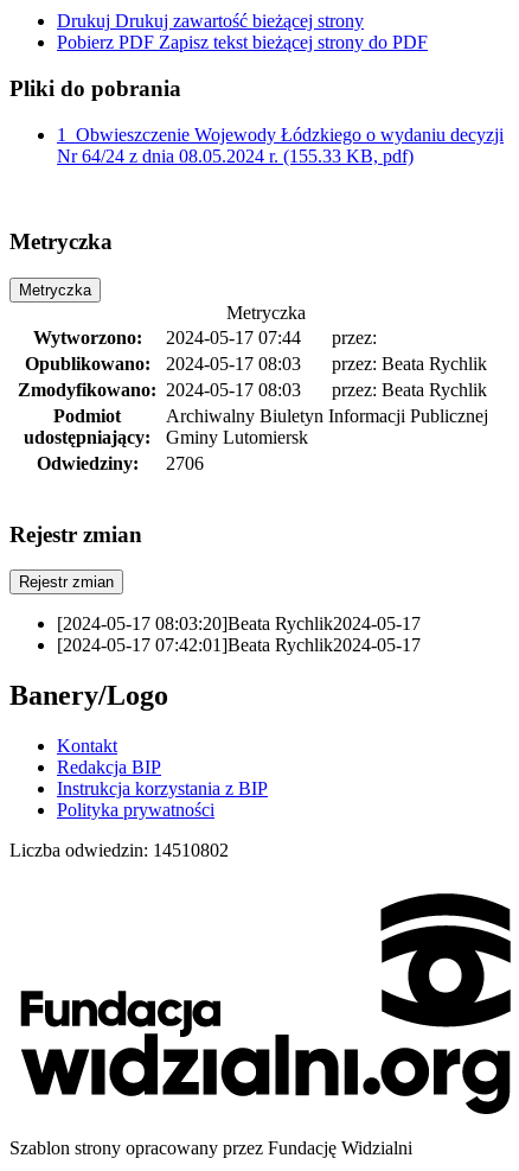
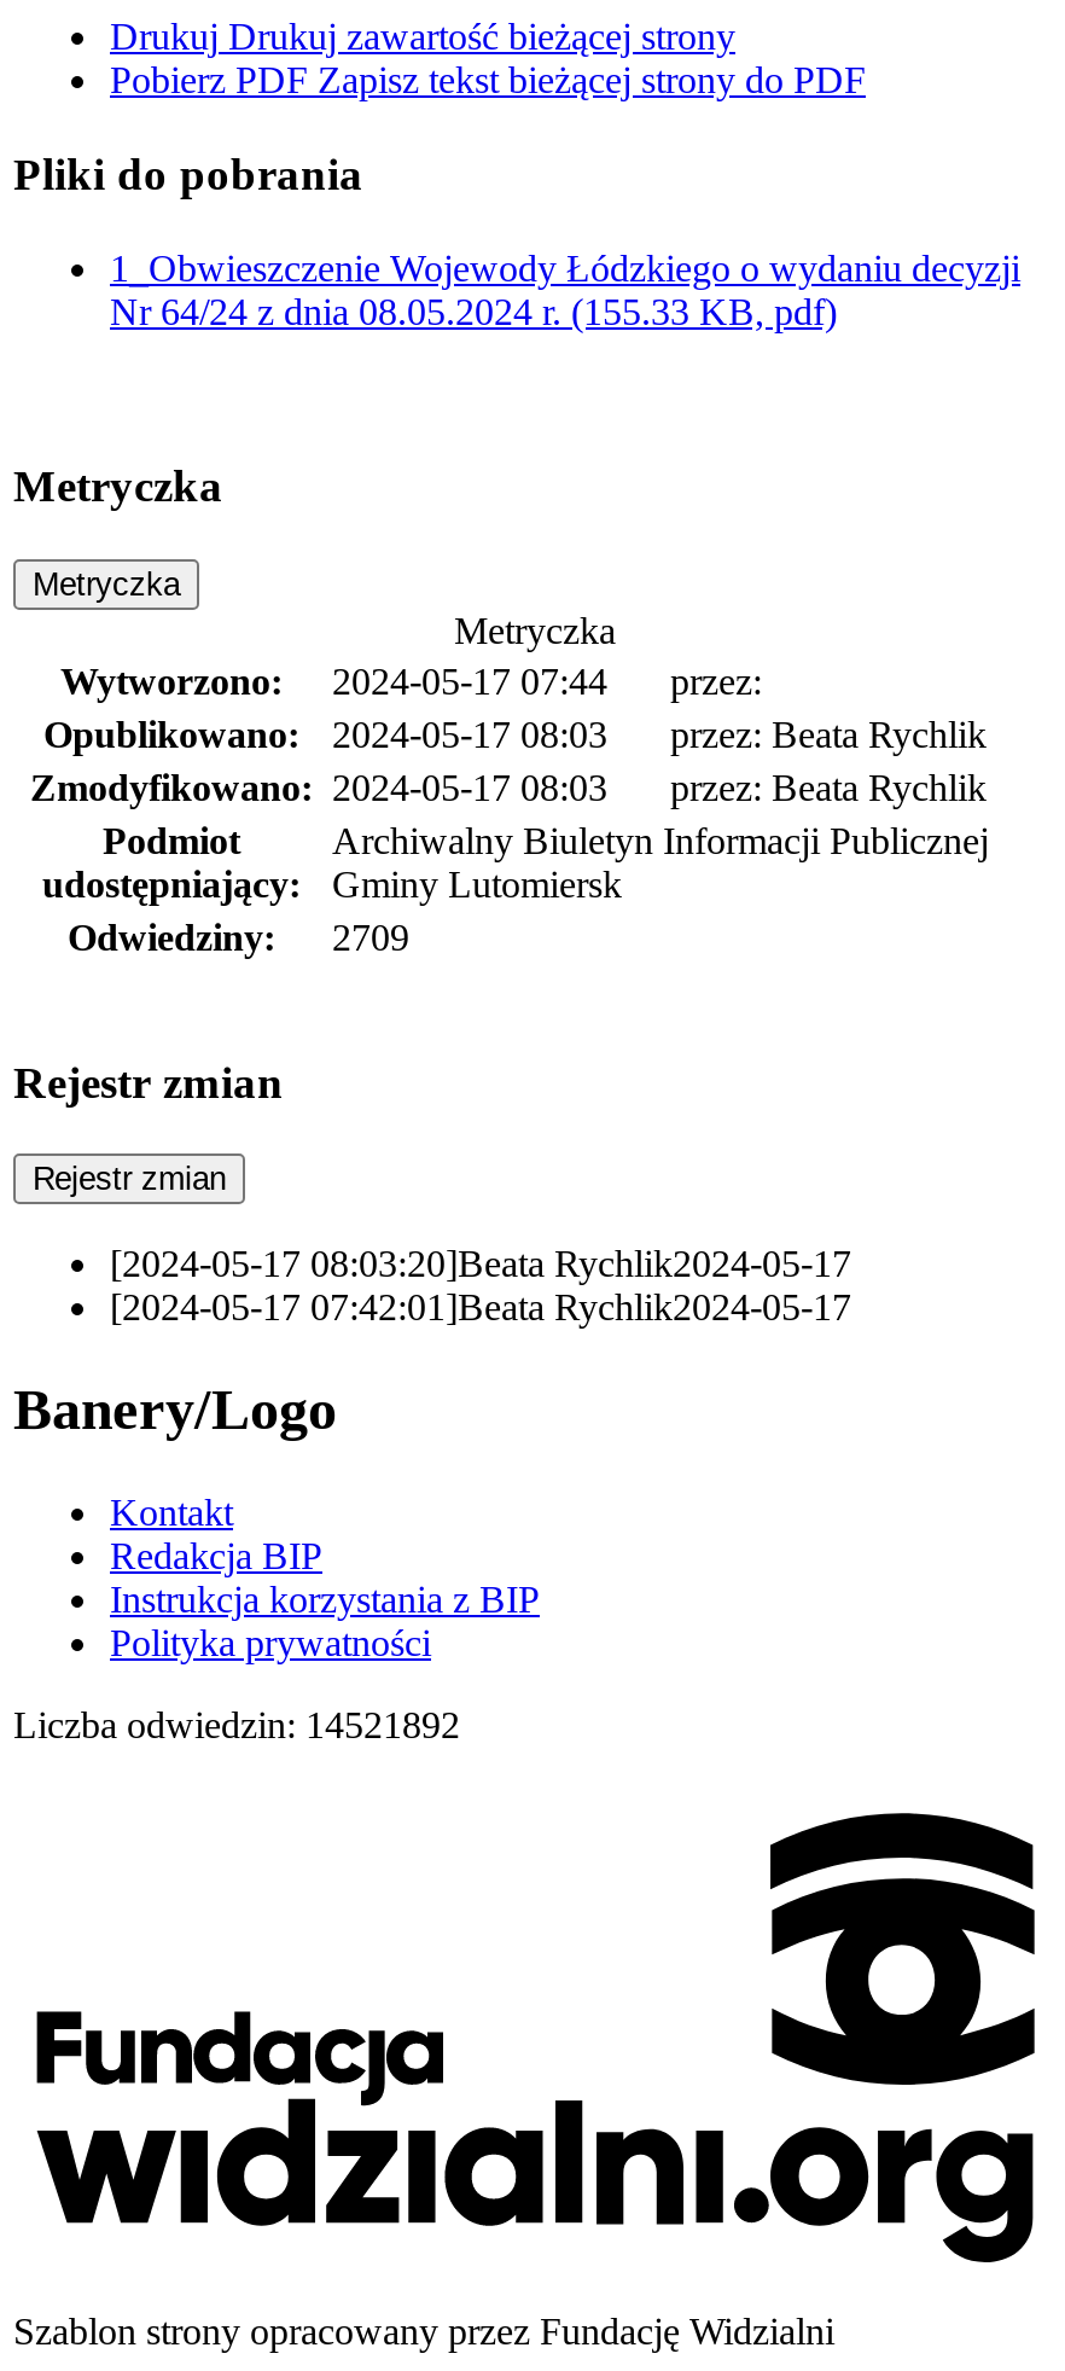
- Odwiedziny: 2706
+ Odwiedziny: 2709

- Liczba odwiedzin: 14510802
+ Liczba odwiedzin: 14521892
